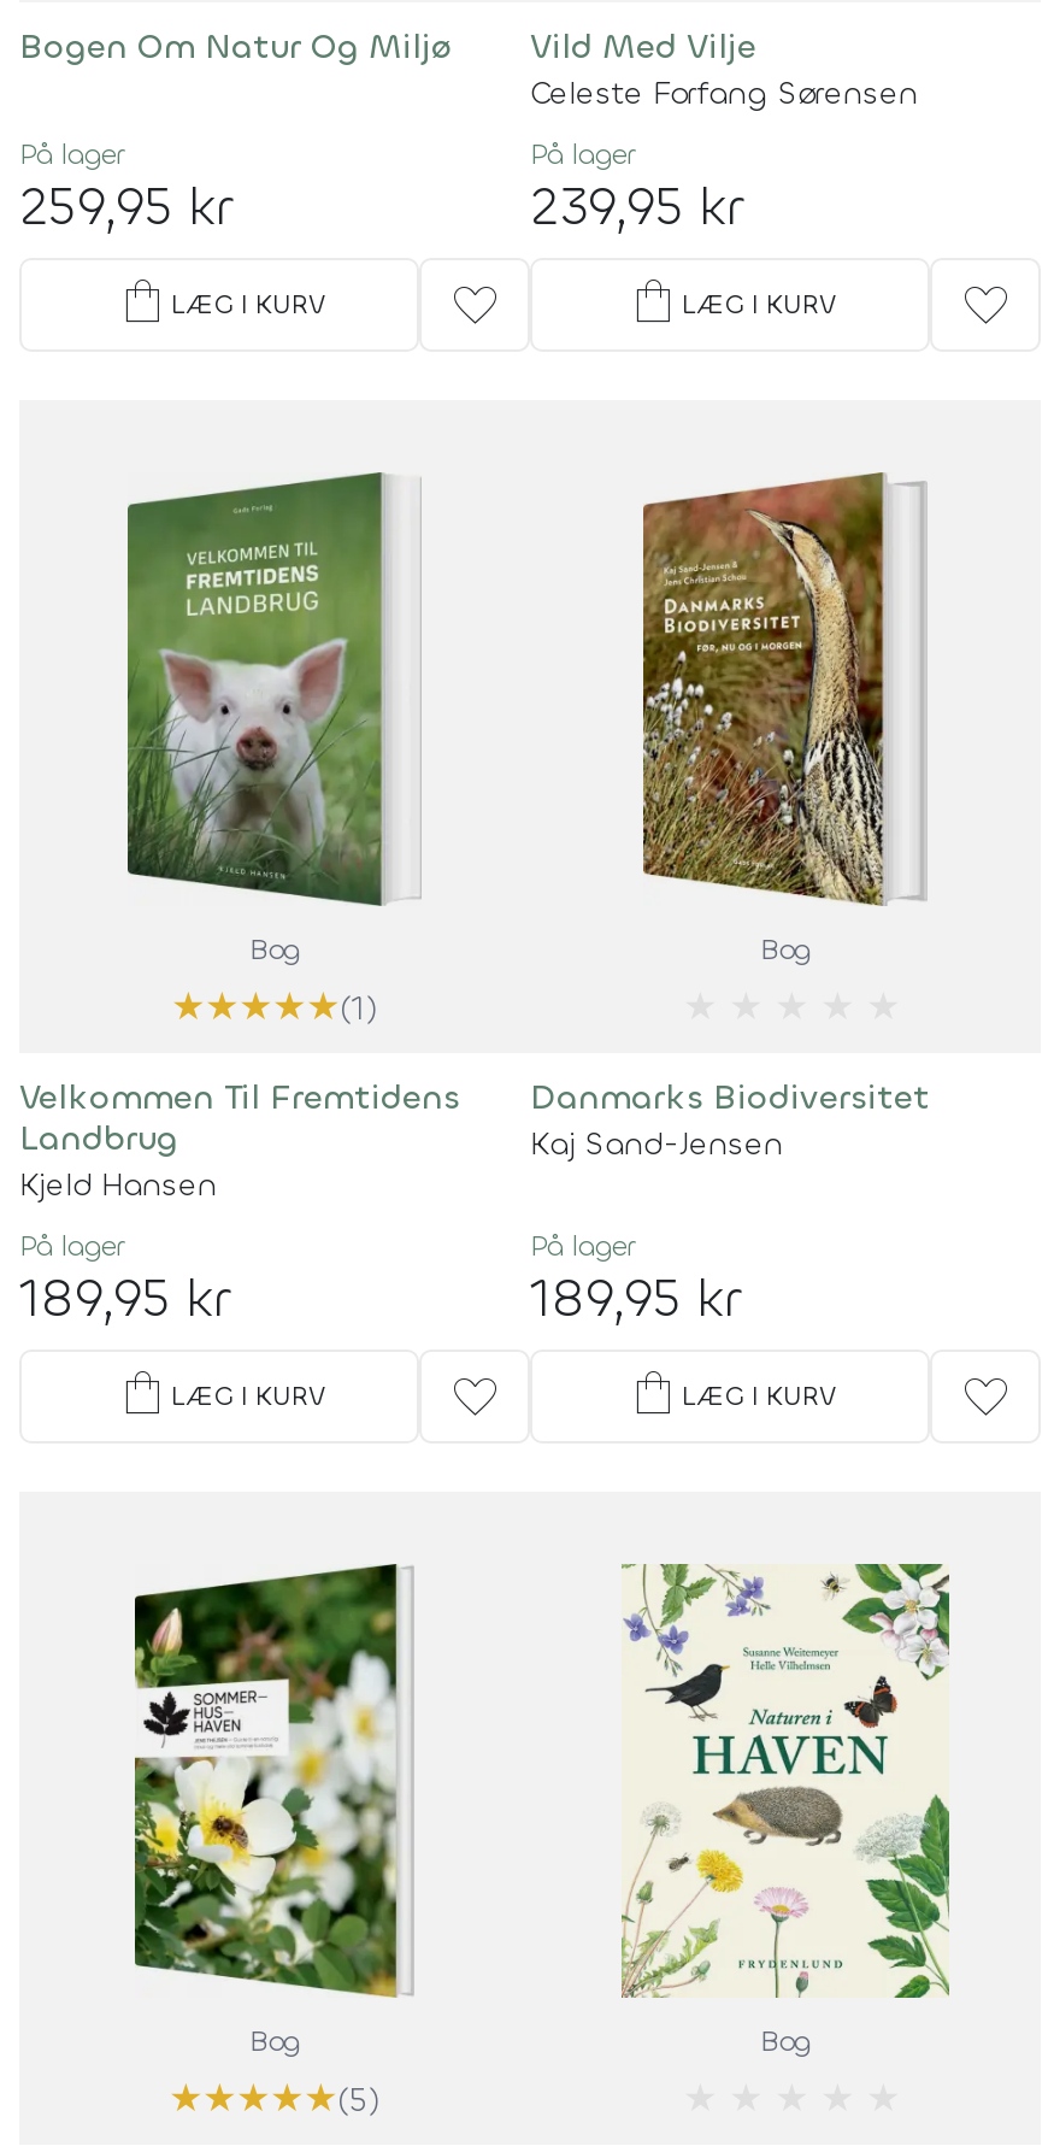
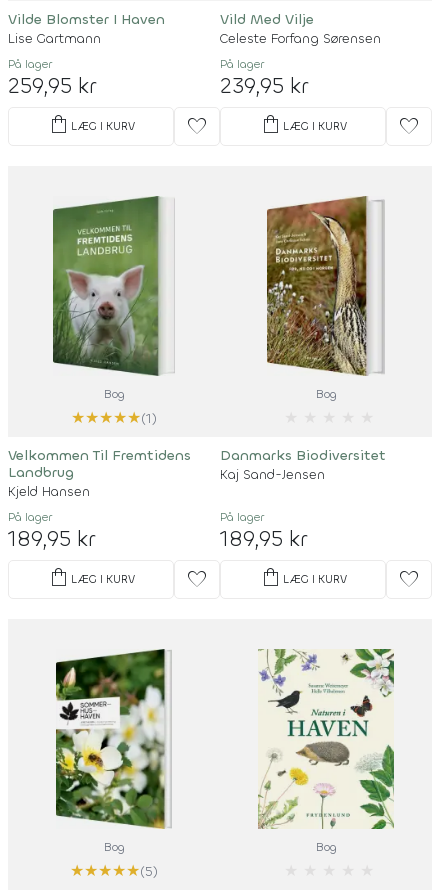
- Bogen Om Natur Og Miljø
+ Vilde Blomster I Haven
+ Lise Gartmann
